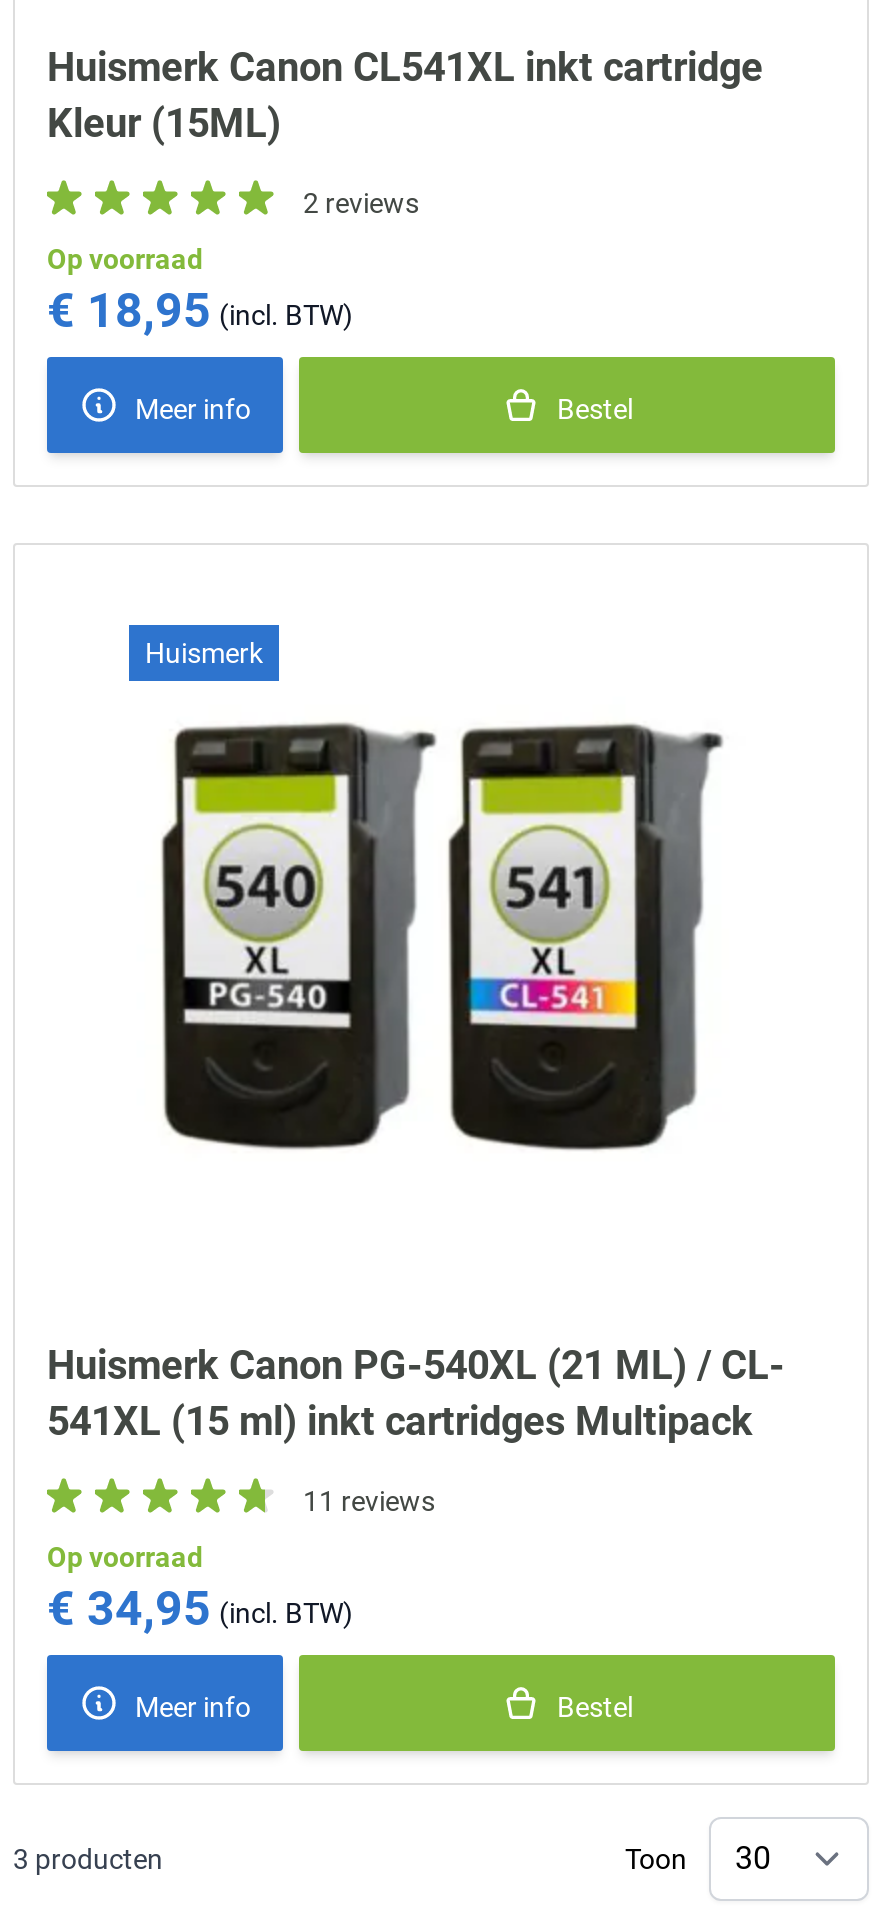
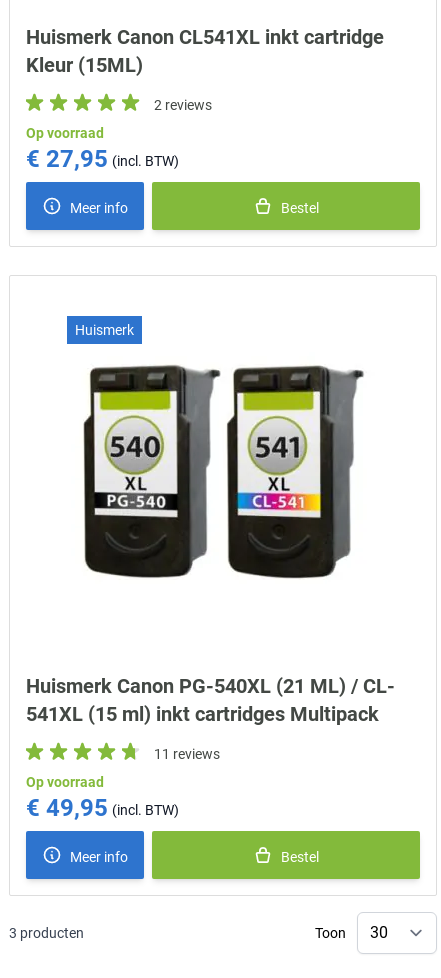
- € 18,95
+ € 27,95

- € 34,95
+ € 49,95
